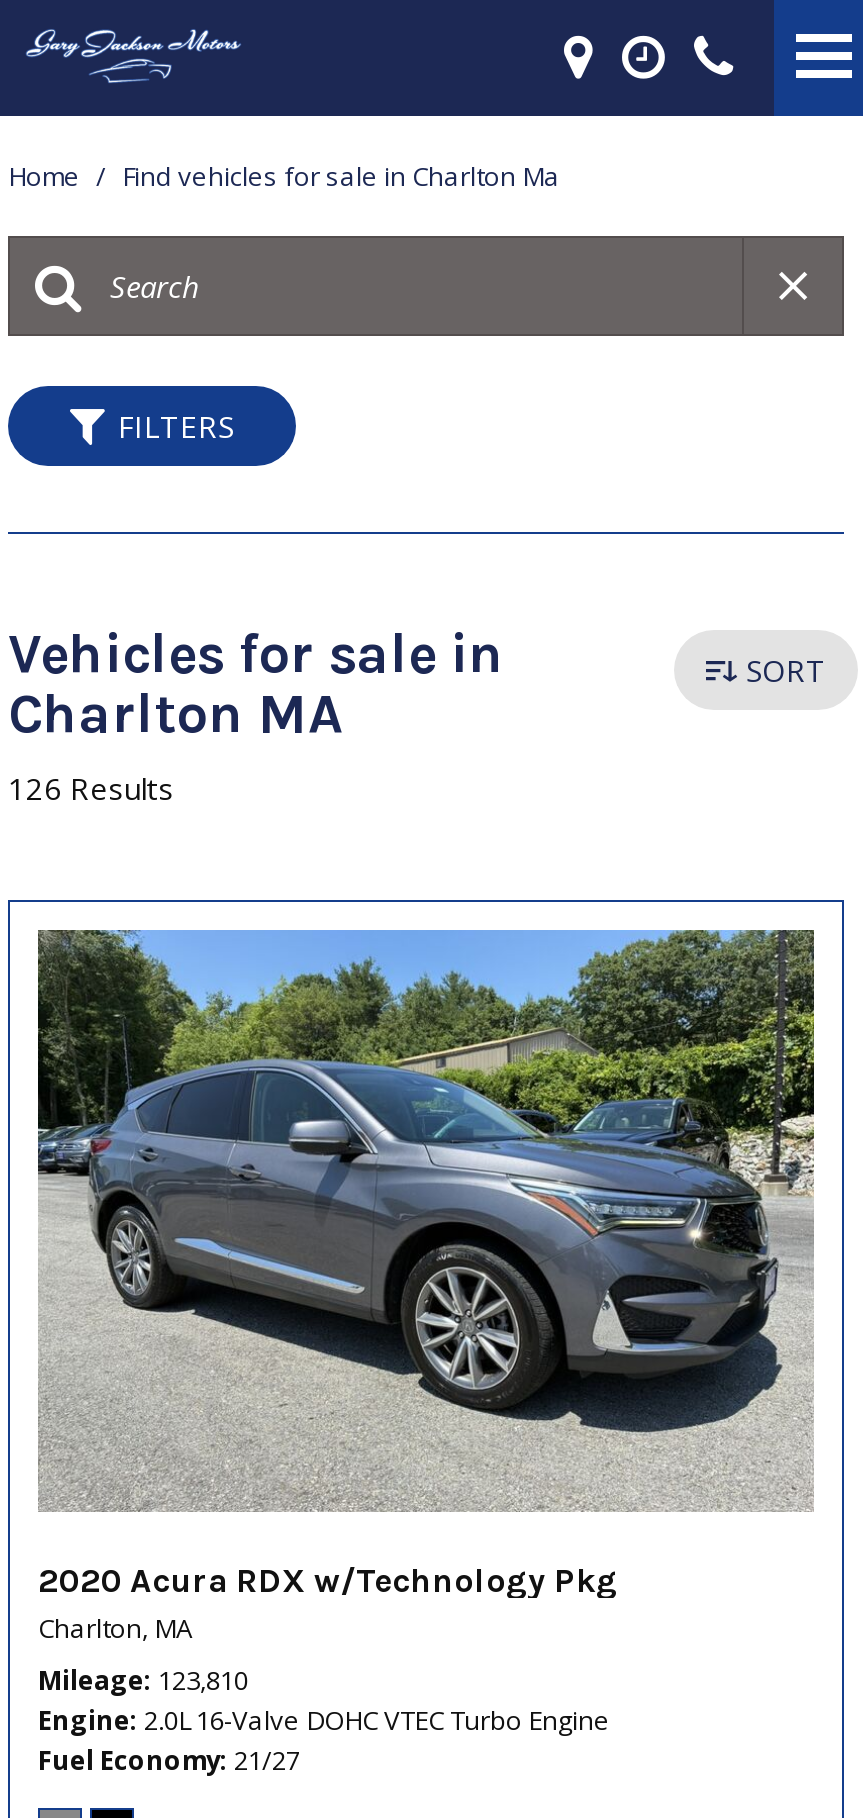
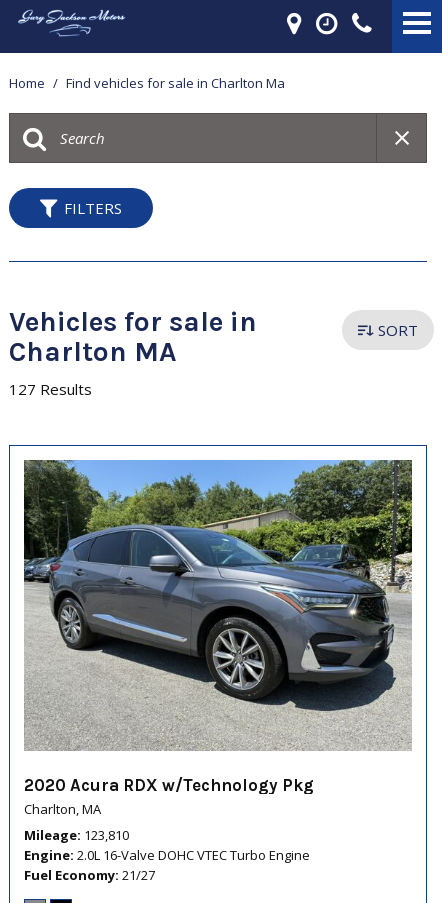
- 126 Results
+ 127 Results
